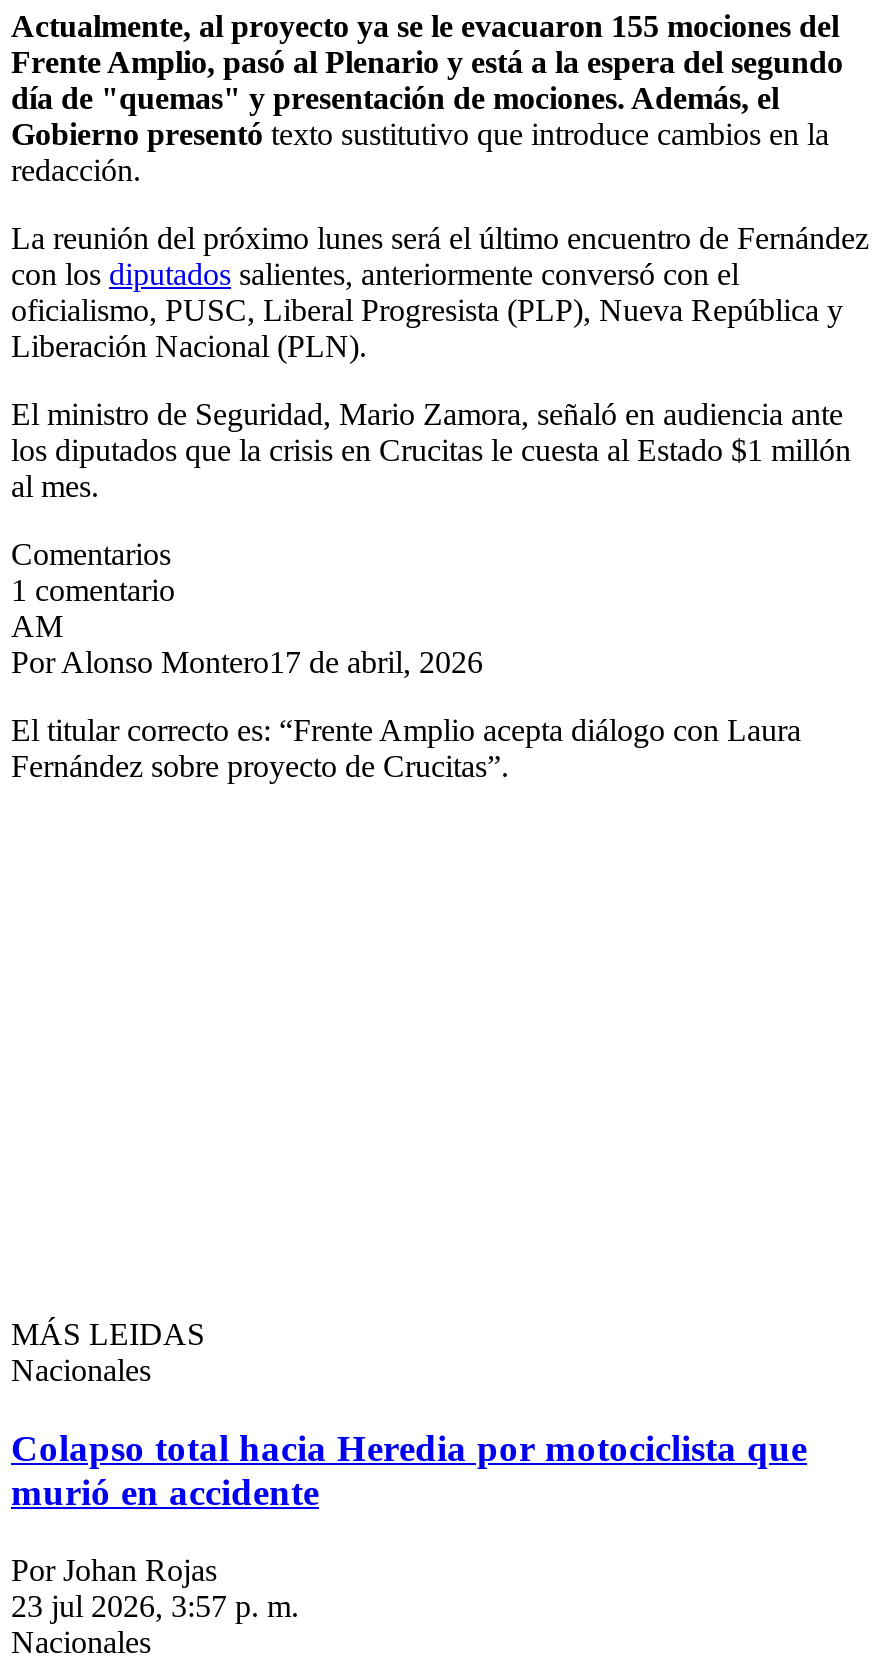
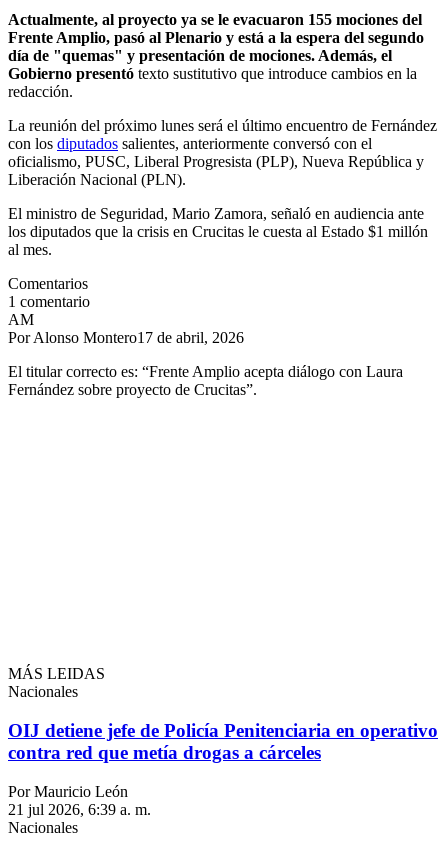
- Colapso total hacia Heredia por motociclista que
- murió en accidente
+ OIJ detiene jefe de Policía Penitenciaria en operativo
+ contra red que metía drogas a cárceles

- Por Johan Rojas
- 23 jul 2026, 3:57 p. m.
+ Por Mauricio León
+ 21 jul 2026, 6:39 a. m.
